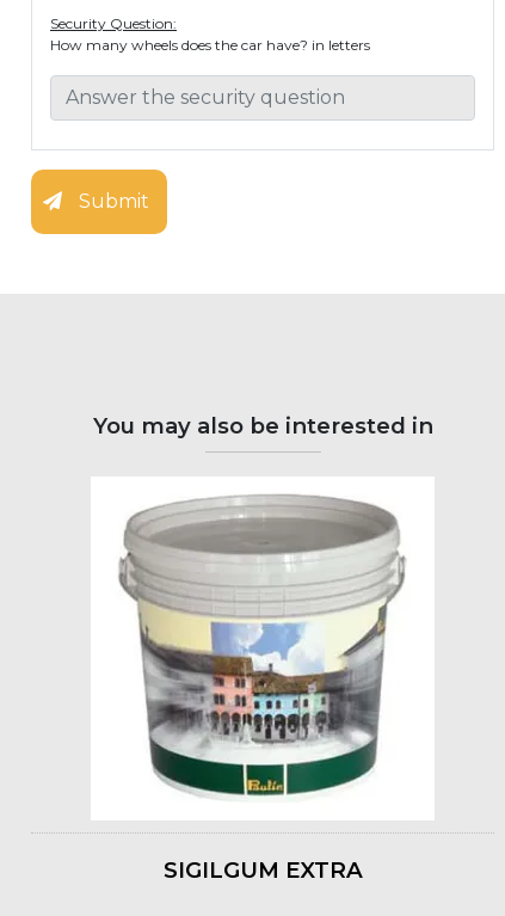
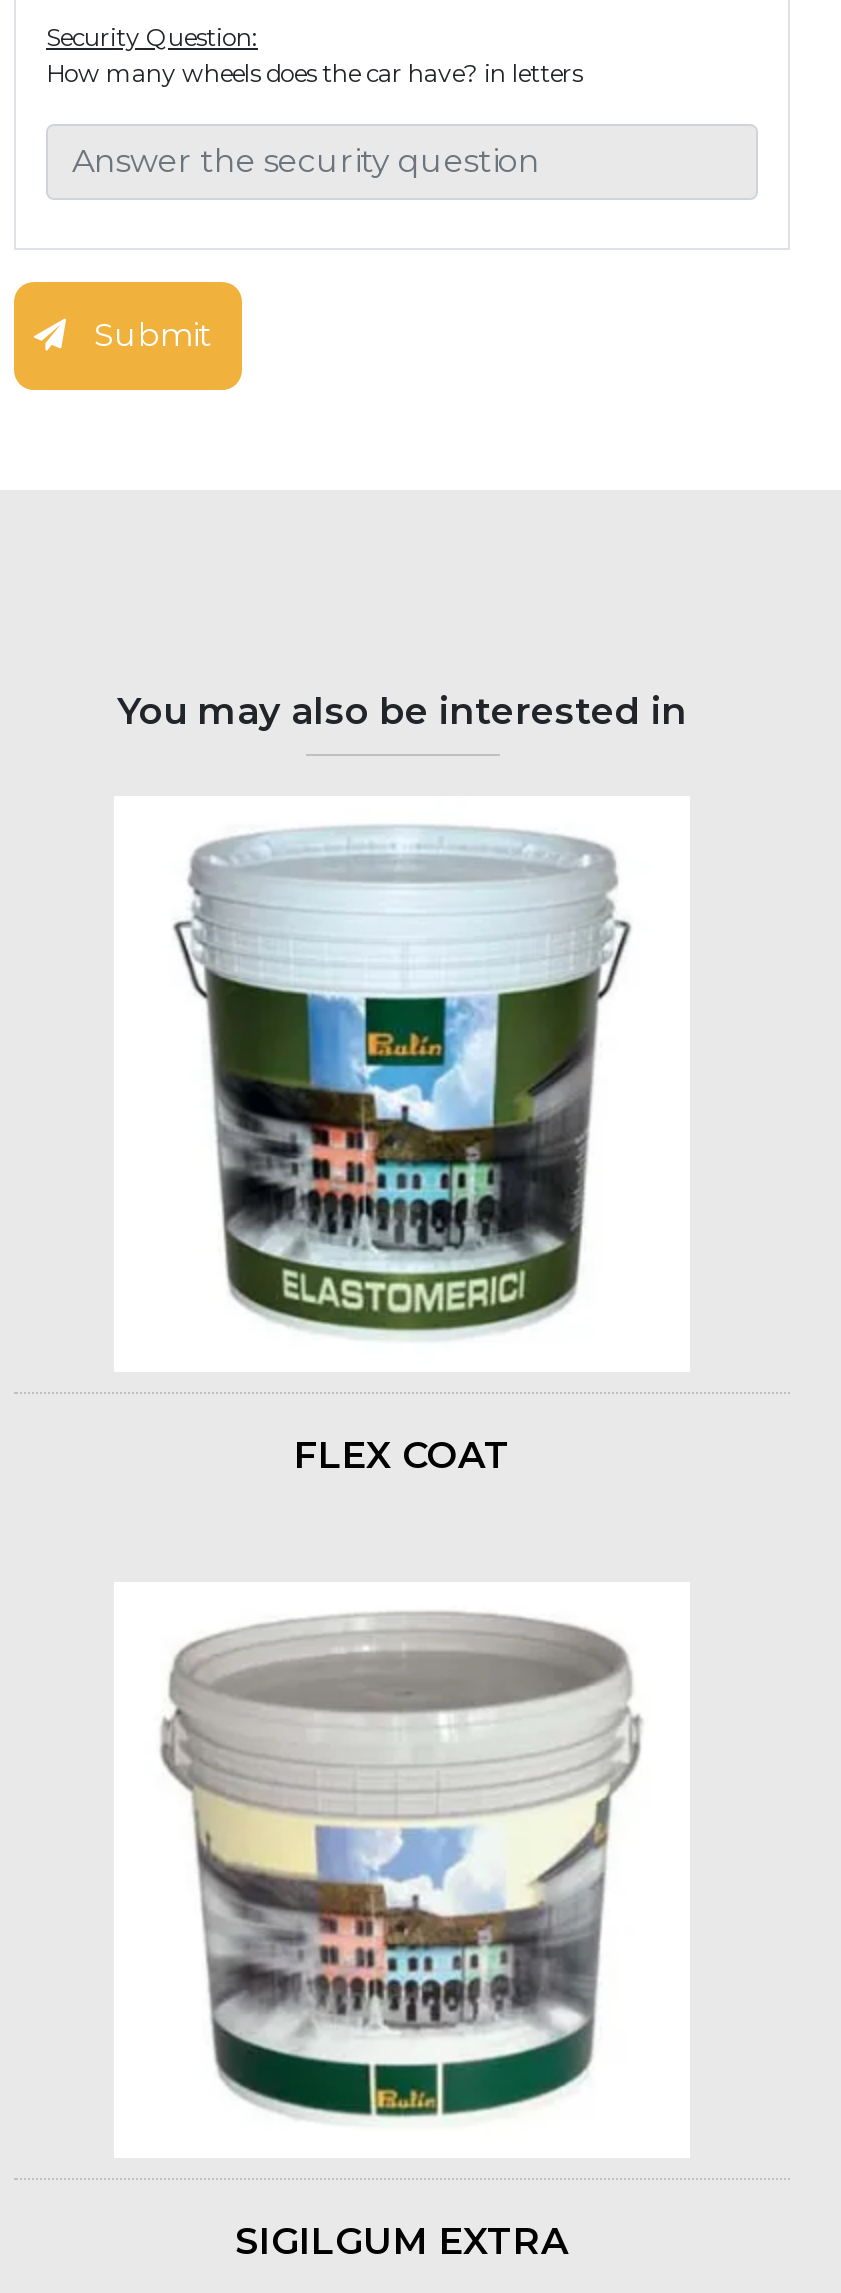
+ [image]

+ FLEX COAT
